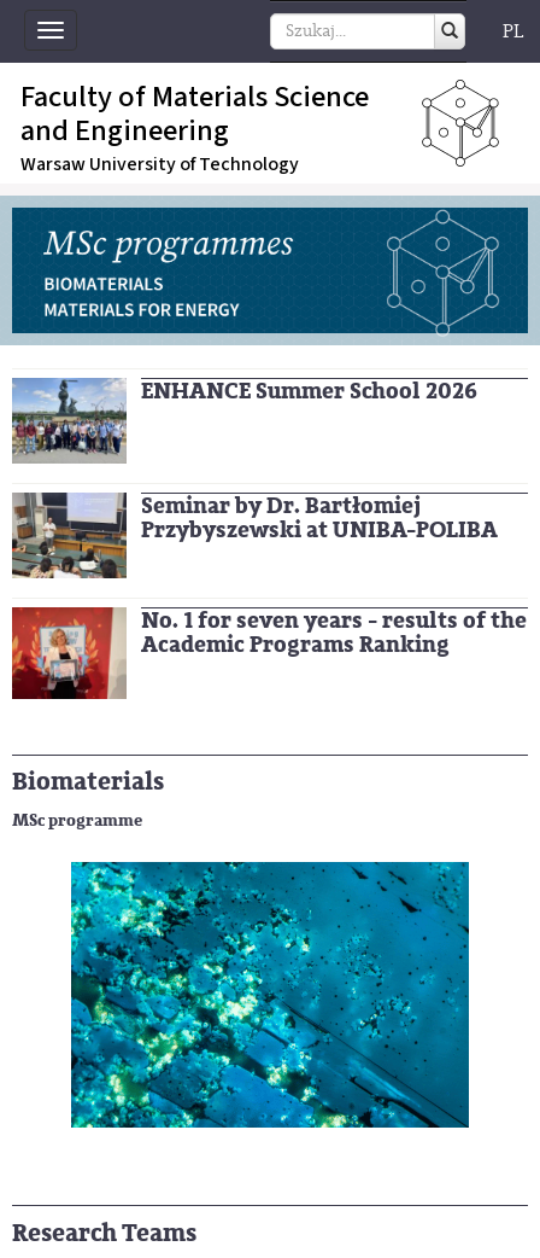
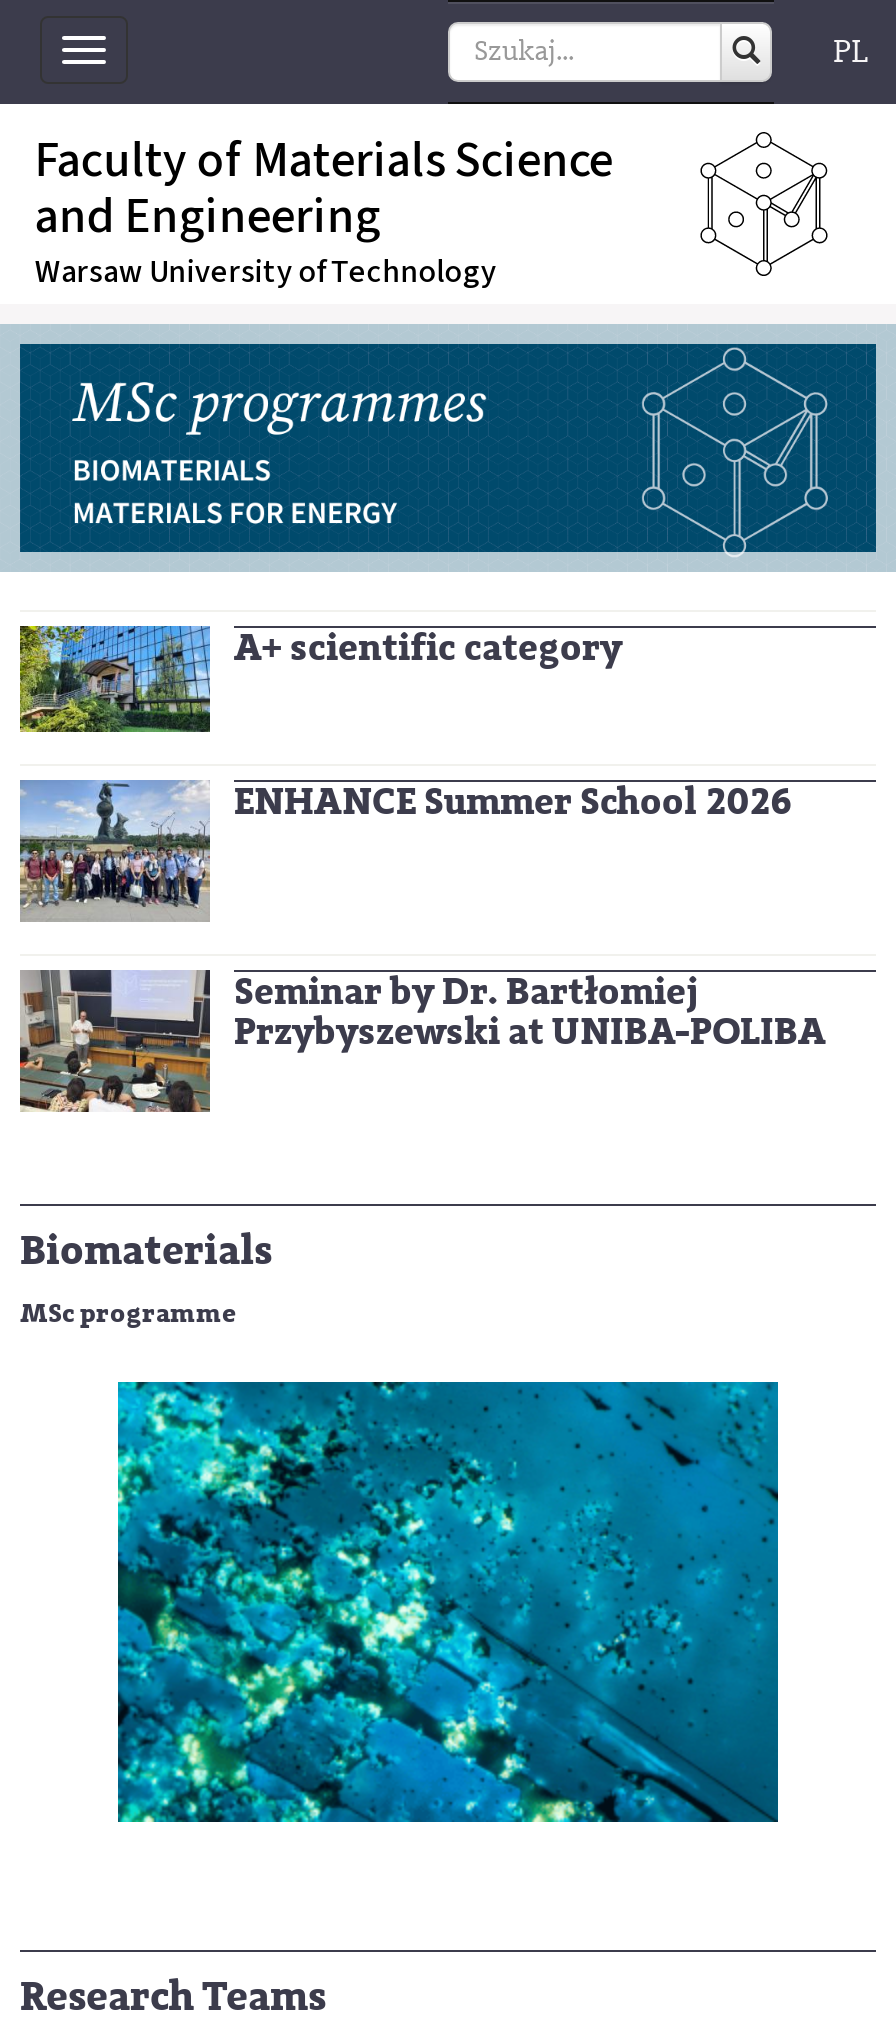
+ [image]
+ A+ scientific category

moved down: [image] | ENHANCE Summer School 2026 | Seminar by Dr. Bartłomiej | Przybyszewski at UNIBA-POLIBA

- [image]
- No. 1 for seven years - results of the
- Academic Programs Ranking
